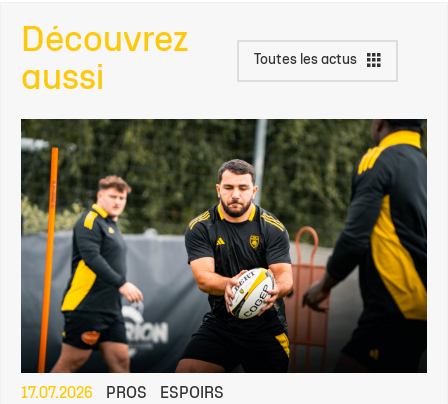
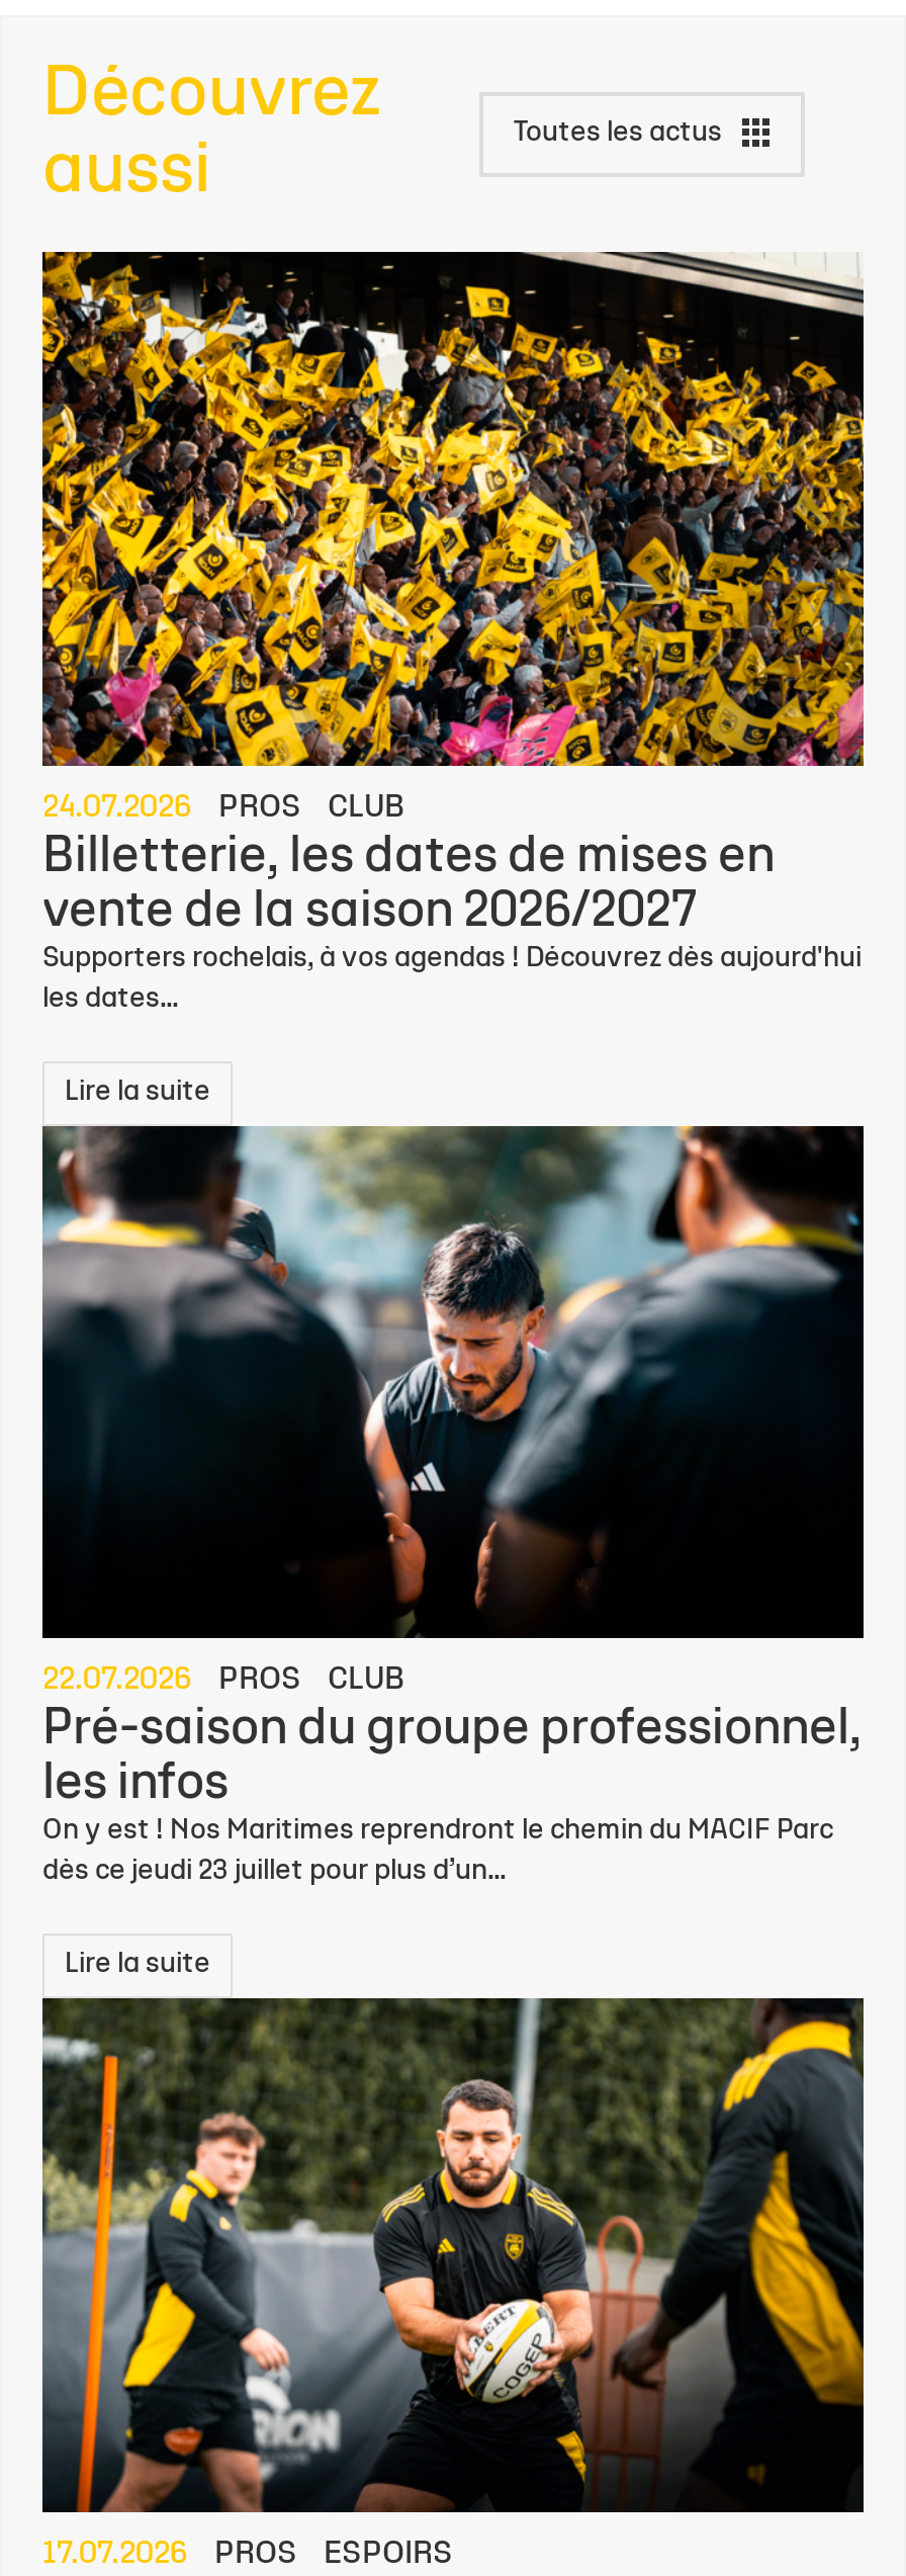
+ [image]
+ 24.07.2026
+ PROS
+ CLUB
+ Billetterie, les dates de mises en
+ vente de la saison 2026/2027
+ Supporters rochelais, à vos agendas ! Découvrez dès aujourd'hui
+ les dates...

+ [image]
+ 22.07.2026
+ PROS
+ CLUB
+ Pré-saison du groupe professionnel,
+ les infos
+ On y est ! Nos Maritimes reprendront le chemin du MACIF Parc
+ dès ce jeudi 23 juillet pour plus d’un...

+ Lire la suite

+ Lire la suite
